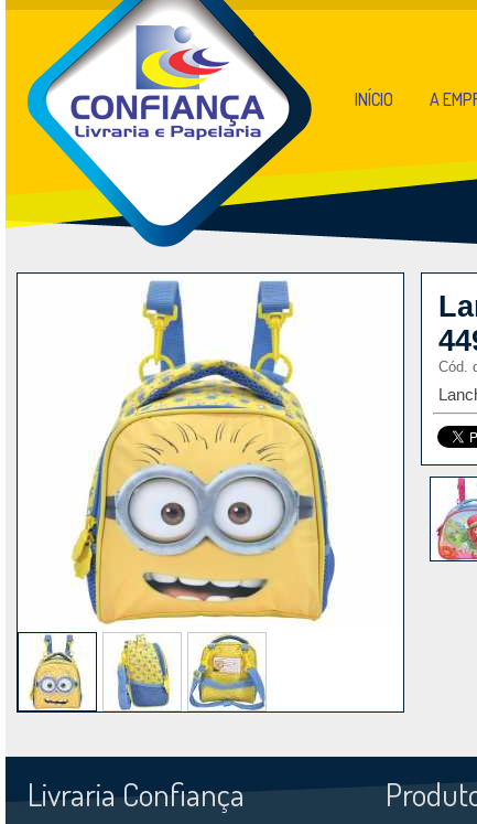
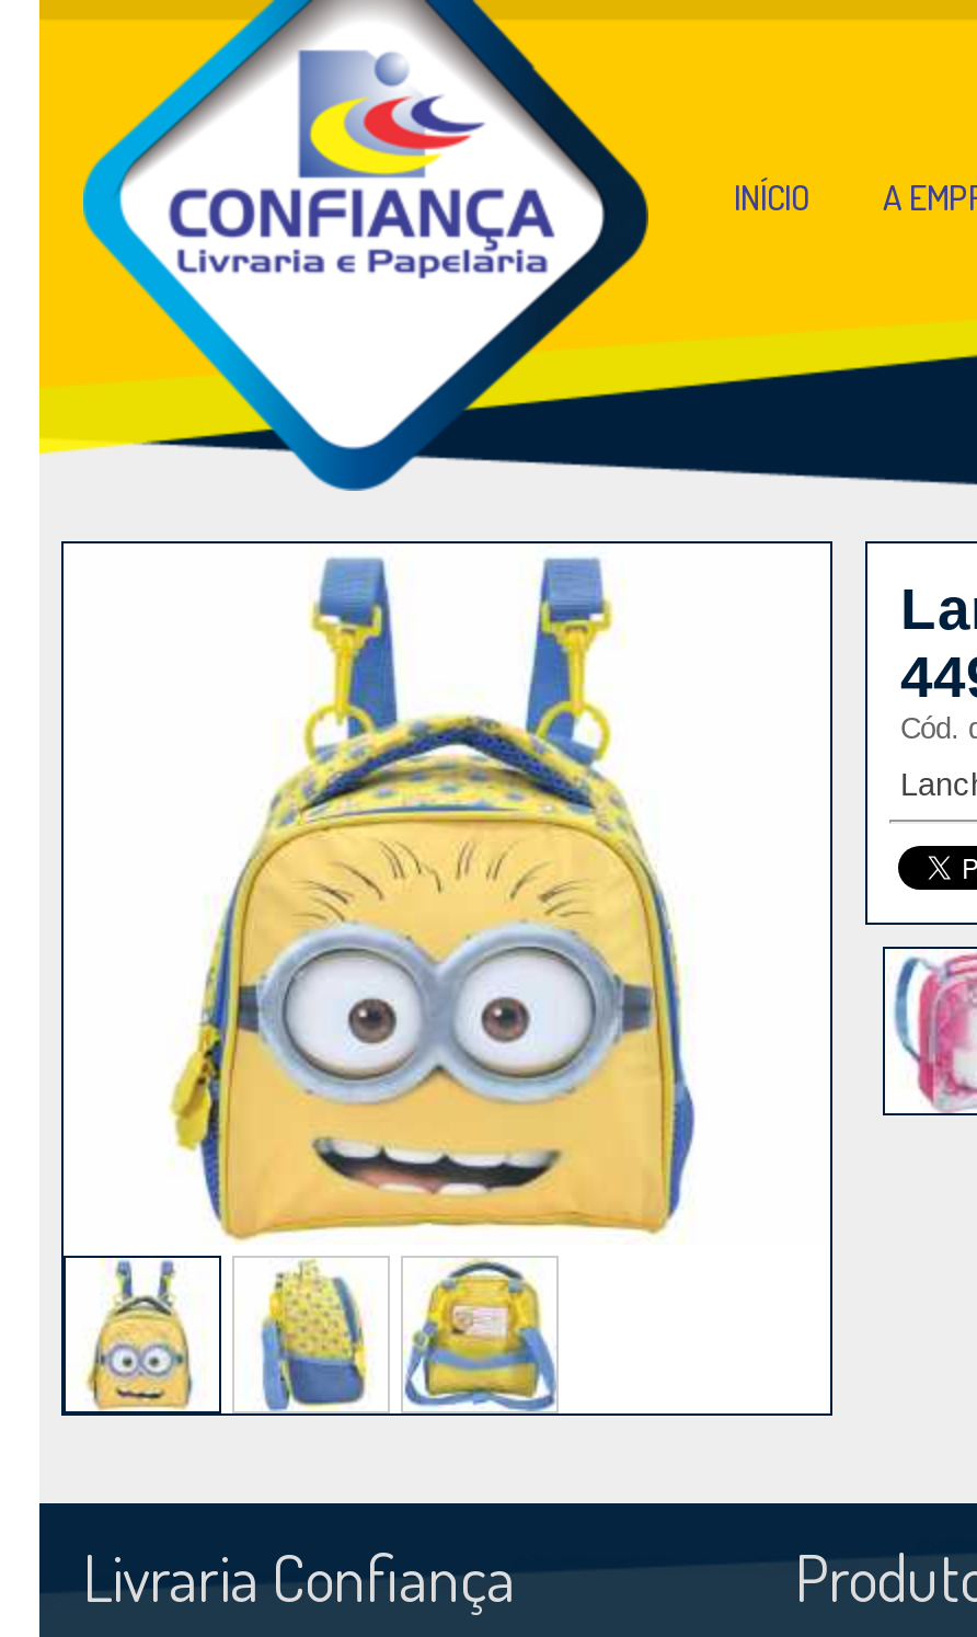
- [image]
+ [image]
